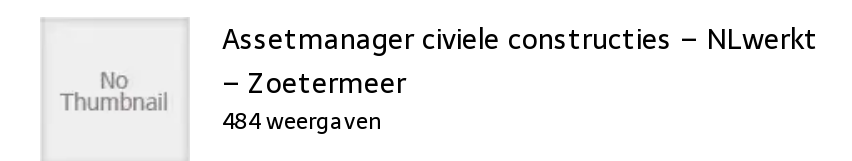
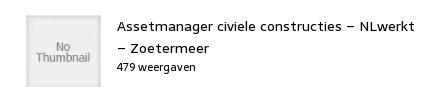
- 484 weergaven
+ 479 weergaven
